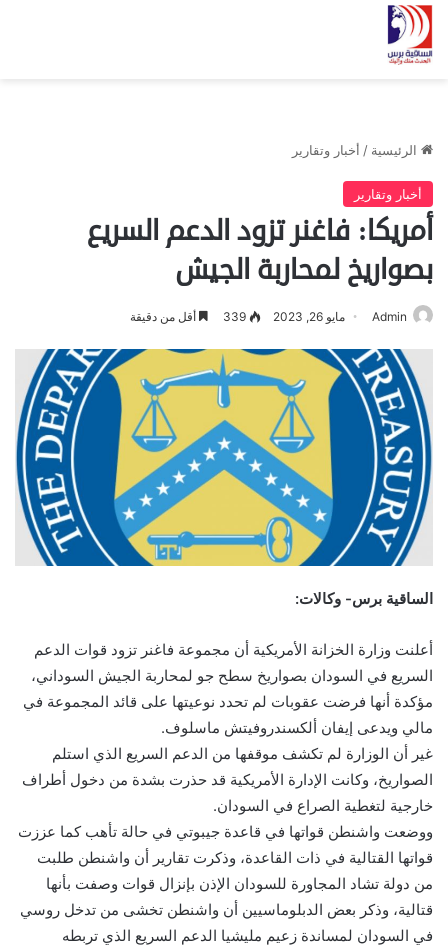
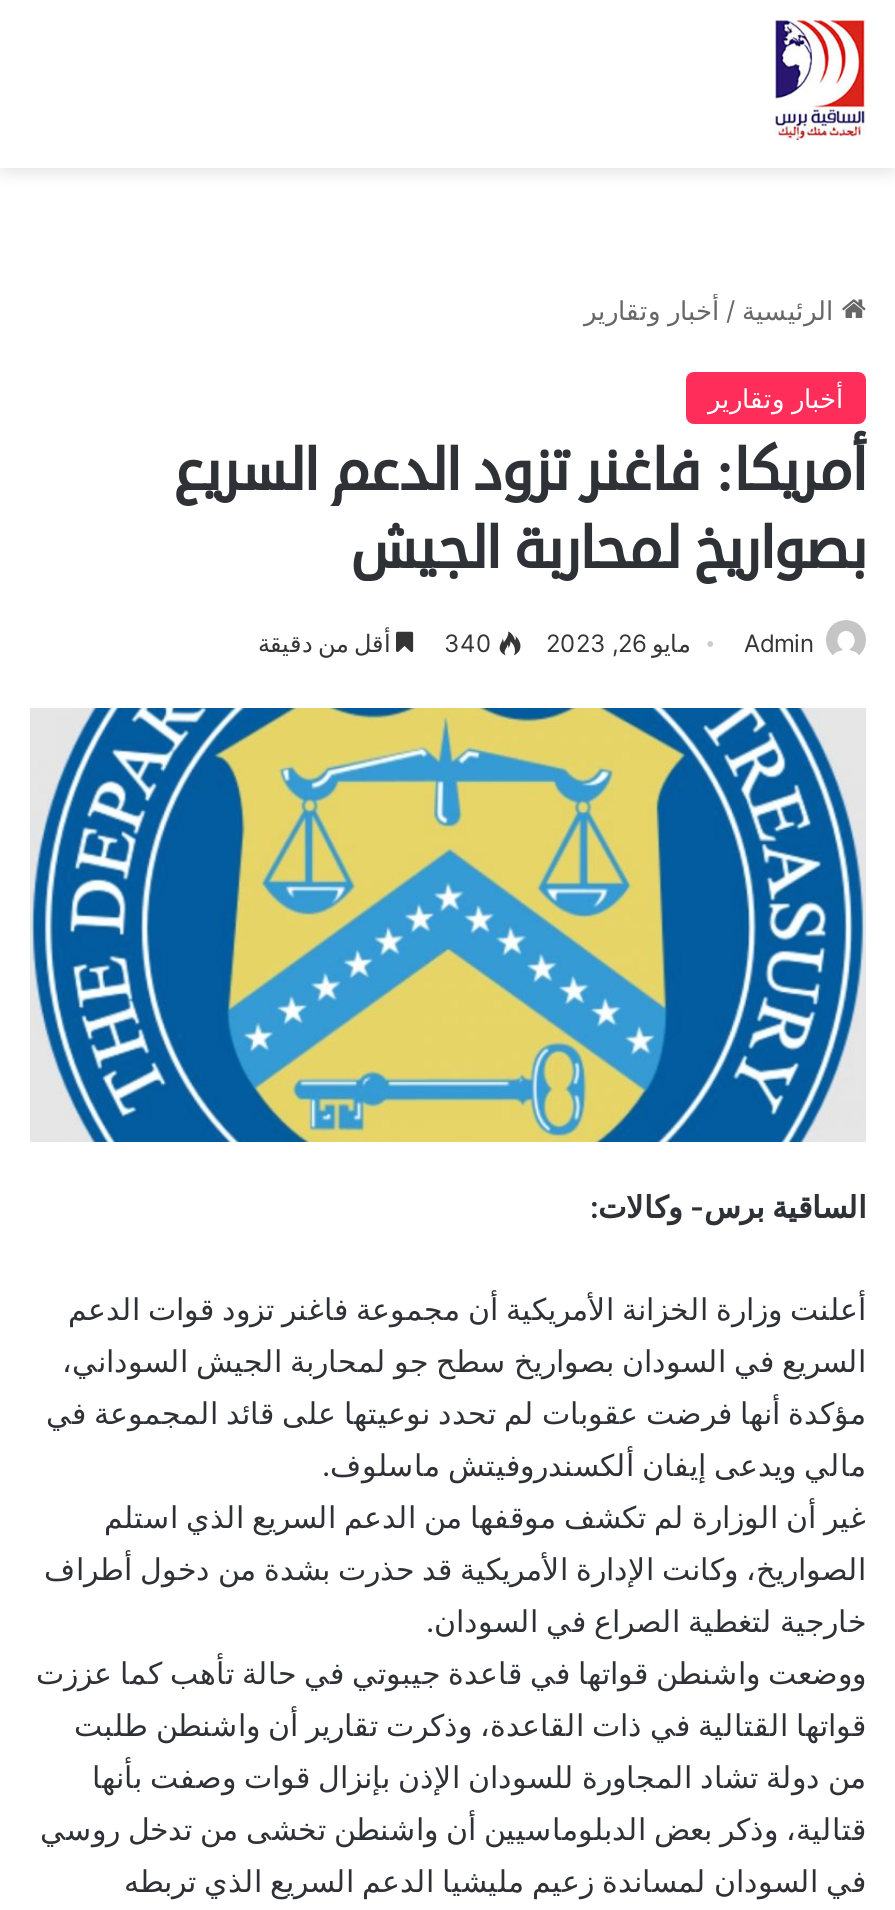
- 339
+ 340
